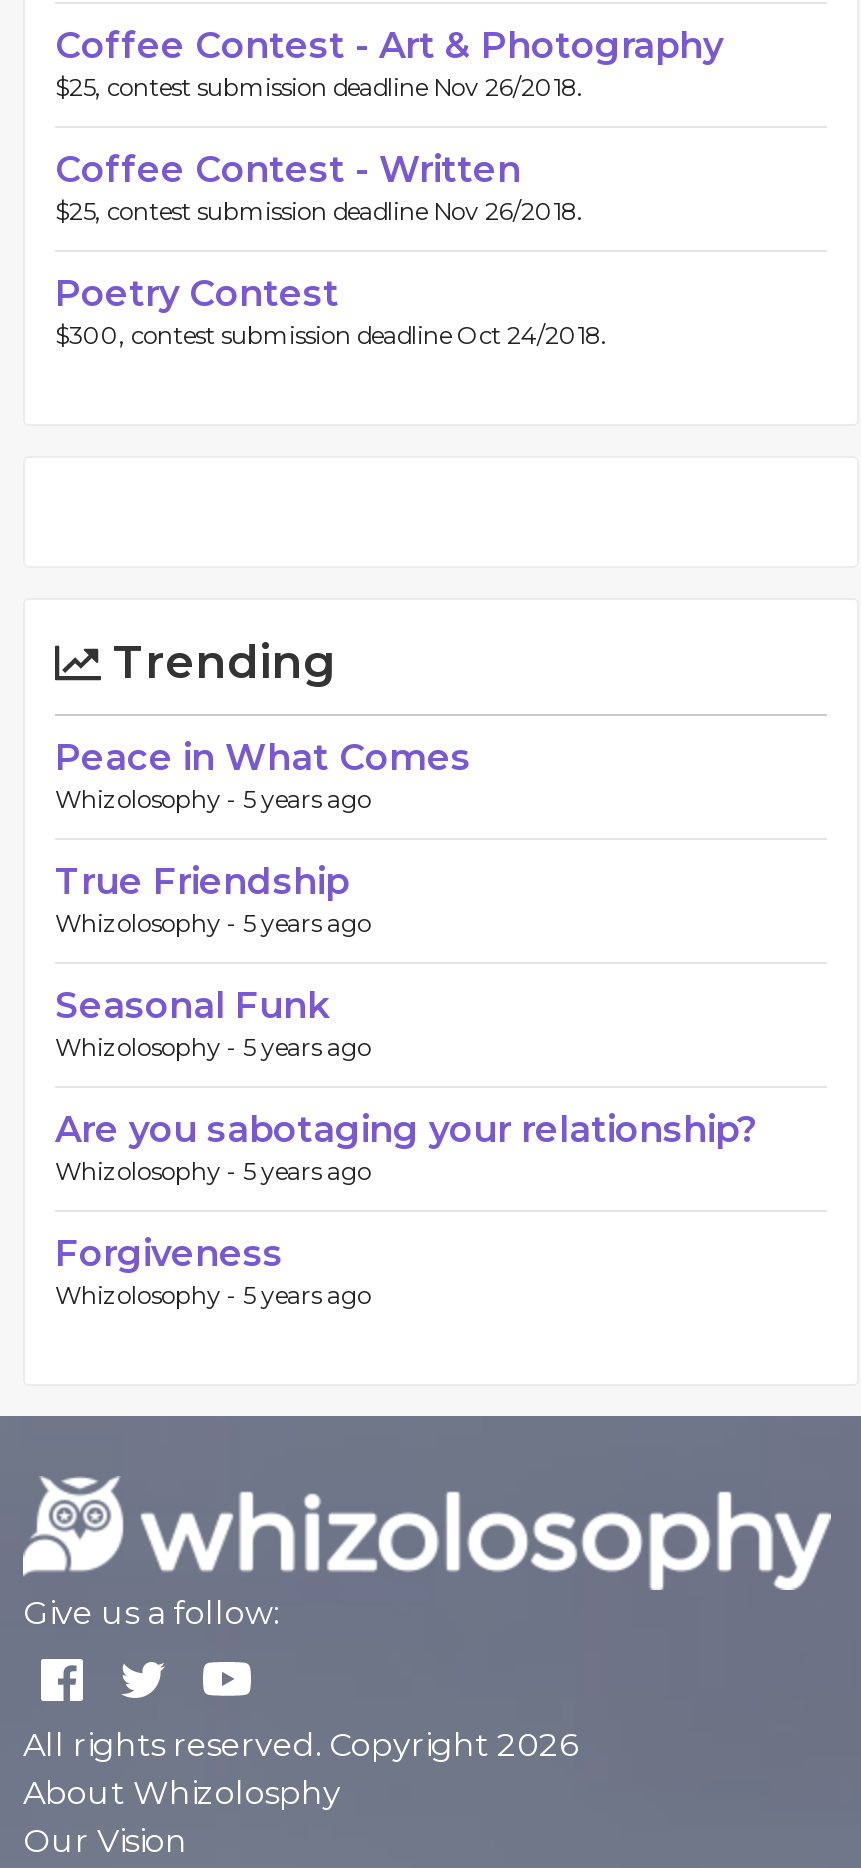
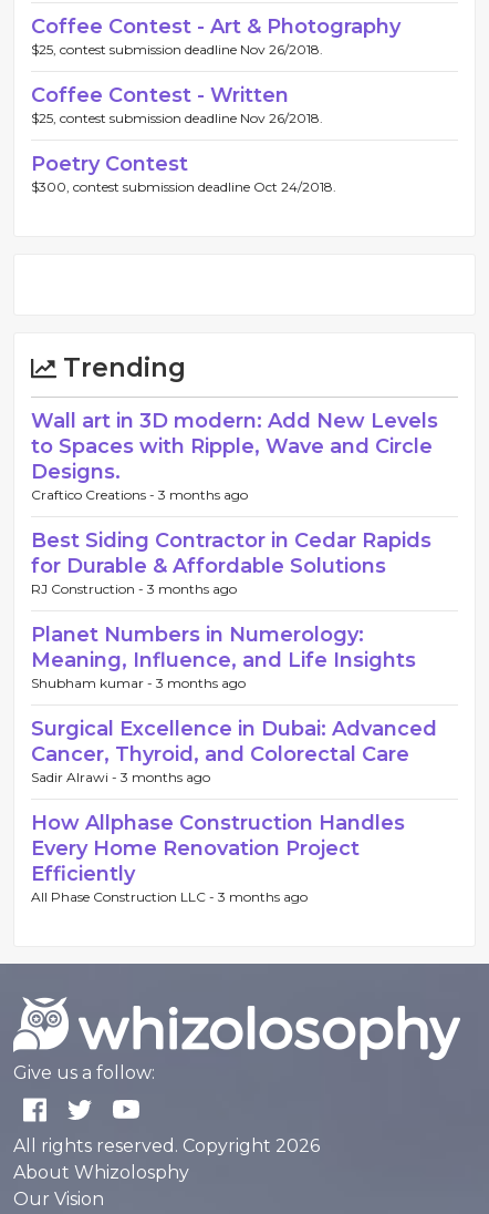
- Peace in What Comes
- Whizolosophy - 5 years ago
+ Wall art in 3D modern: Add New Levels
+ to Spaces with Ripple, Wave and Circle
+ Designs.
+ Craftico Creations - 3 months ago

- True Friendship
- Whizolosophy - 5 years ago
+ Best Siding Contractor in Cedar Rapids
+ for Durable & Affordable Solutions
+ RJ Construction - 3 months ago

- Seasonal Funk
- Whizolosophy - 5 years ago
+ Planet Numbers in Numerology:
+ Meaning, Influence, and Life Insights
+ Shubham kumar - 3 months ago

- Are you sabotaging your relationship?
- Whizolosophy - 5 years ago
+ Surgical Excellence in Dubai: Advanced
+ Cancer, Thyroid, and Colorectal Care
+ Sadir Alrawi - 3 months ago

- Forgiveness
- Whizolosophy - 5 years ago
+ How Allphase Construction Handles
+ Every Home Renovation Project
+ Efficiently
+ All Phase Construction LLC - 3 months ago
